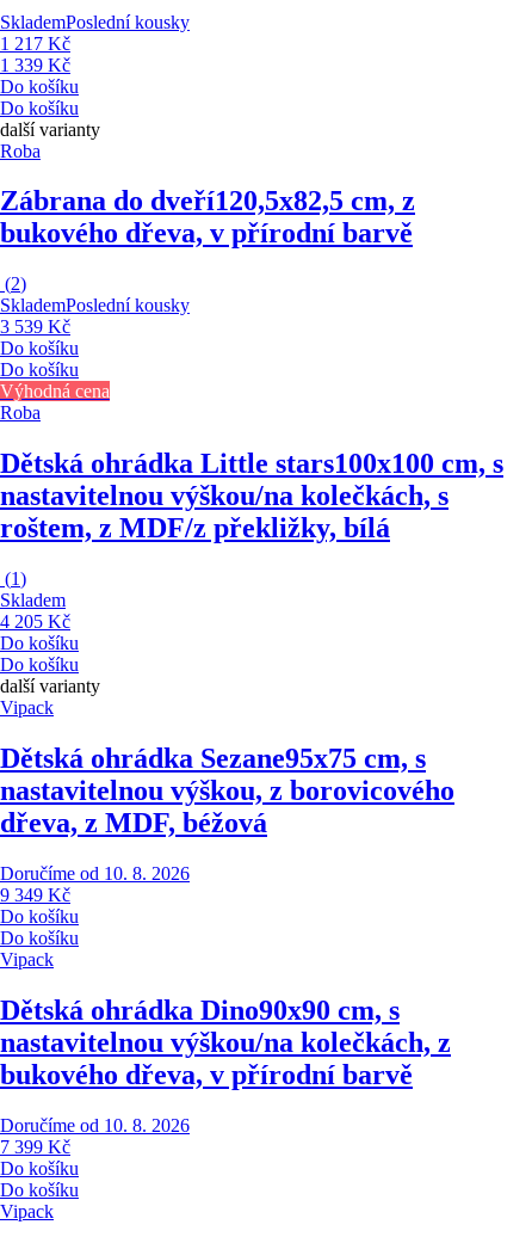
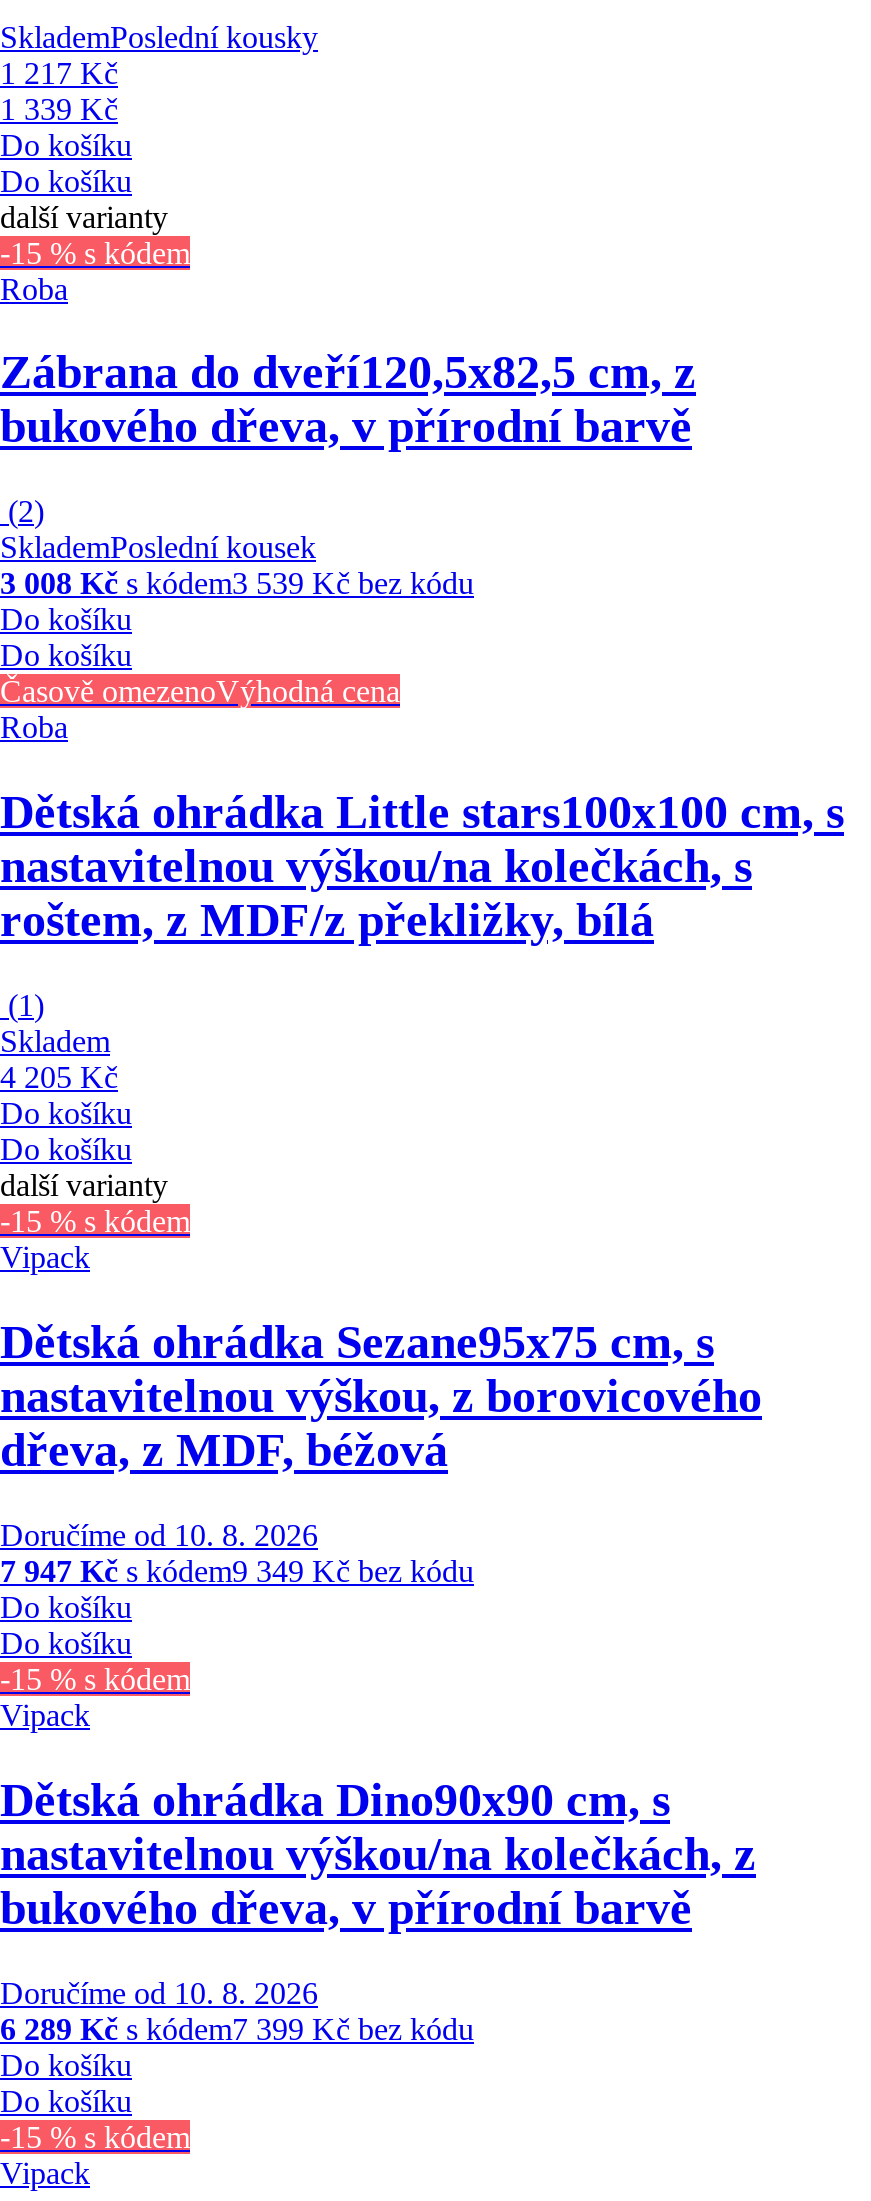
+ -15 % s kódem

- SklademPoslední kousky
- 3 539 Kč
+ SklademPoslední kousek
+ 3 008 Kč s kódem3 539 Kč bez kódu

- Výhodná cena
+ Časově omezenoVýhodná cena

+ -15 % s kódem

- 9 349 Kč
+ 7 947 Kč s kódem9 349 Kč bez kódu

+ -15 % s kódem

- 7 399 Kč
+ 6 289 Kč s kódem7 399 Kč bez kódu

+ -15 % s kódem
